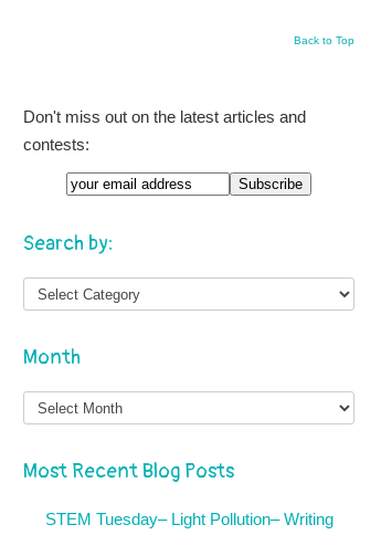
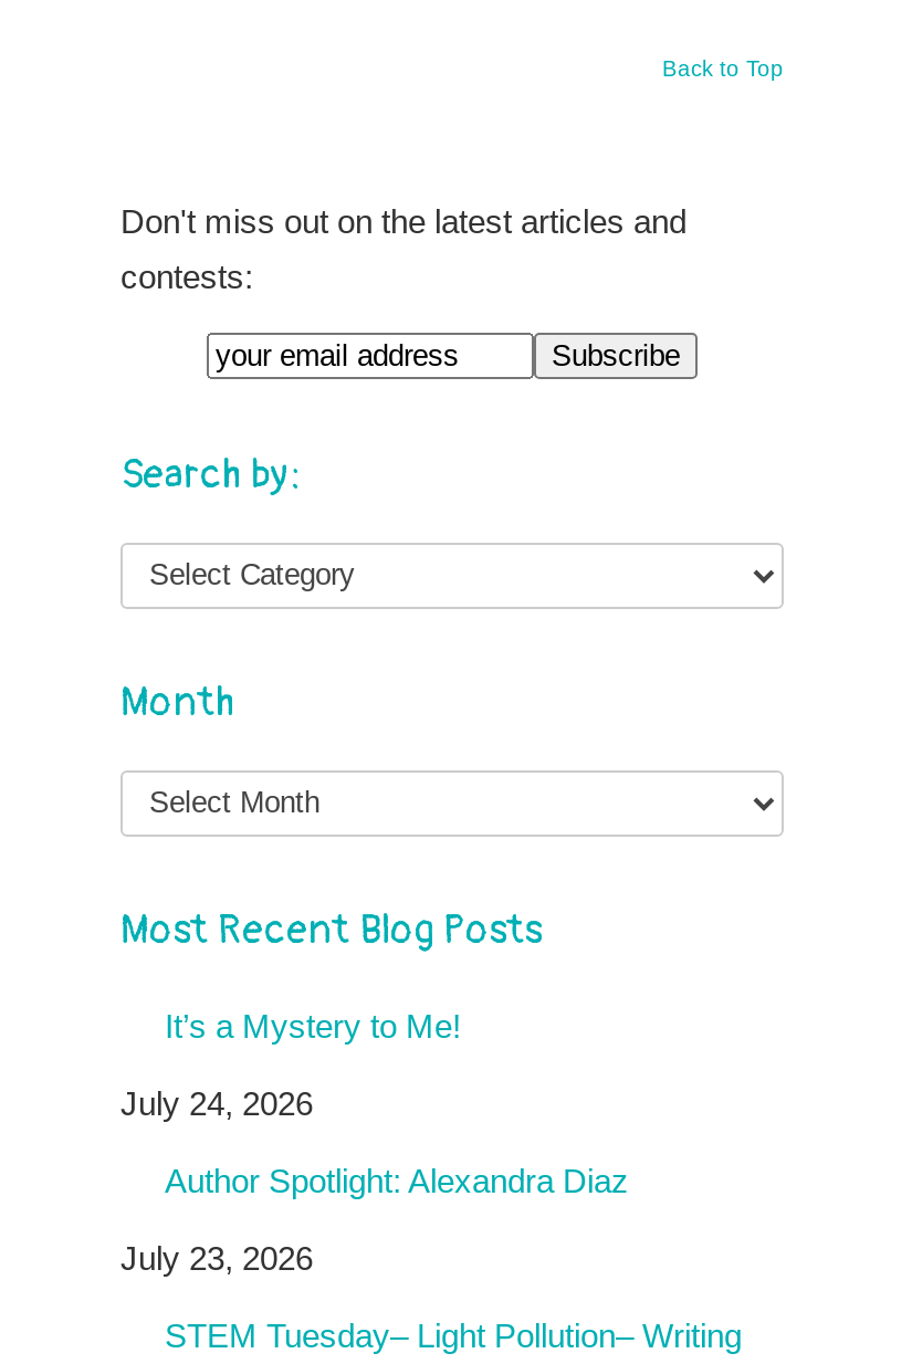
+ It’s a Mystery to Me!
+ July 24, 2026
+ Author Spotlight: Alexandra Diaz
+ July 23, 2026
